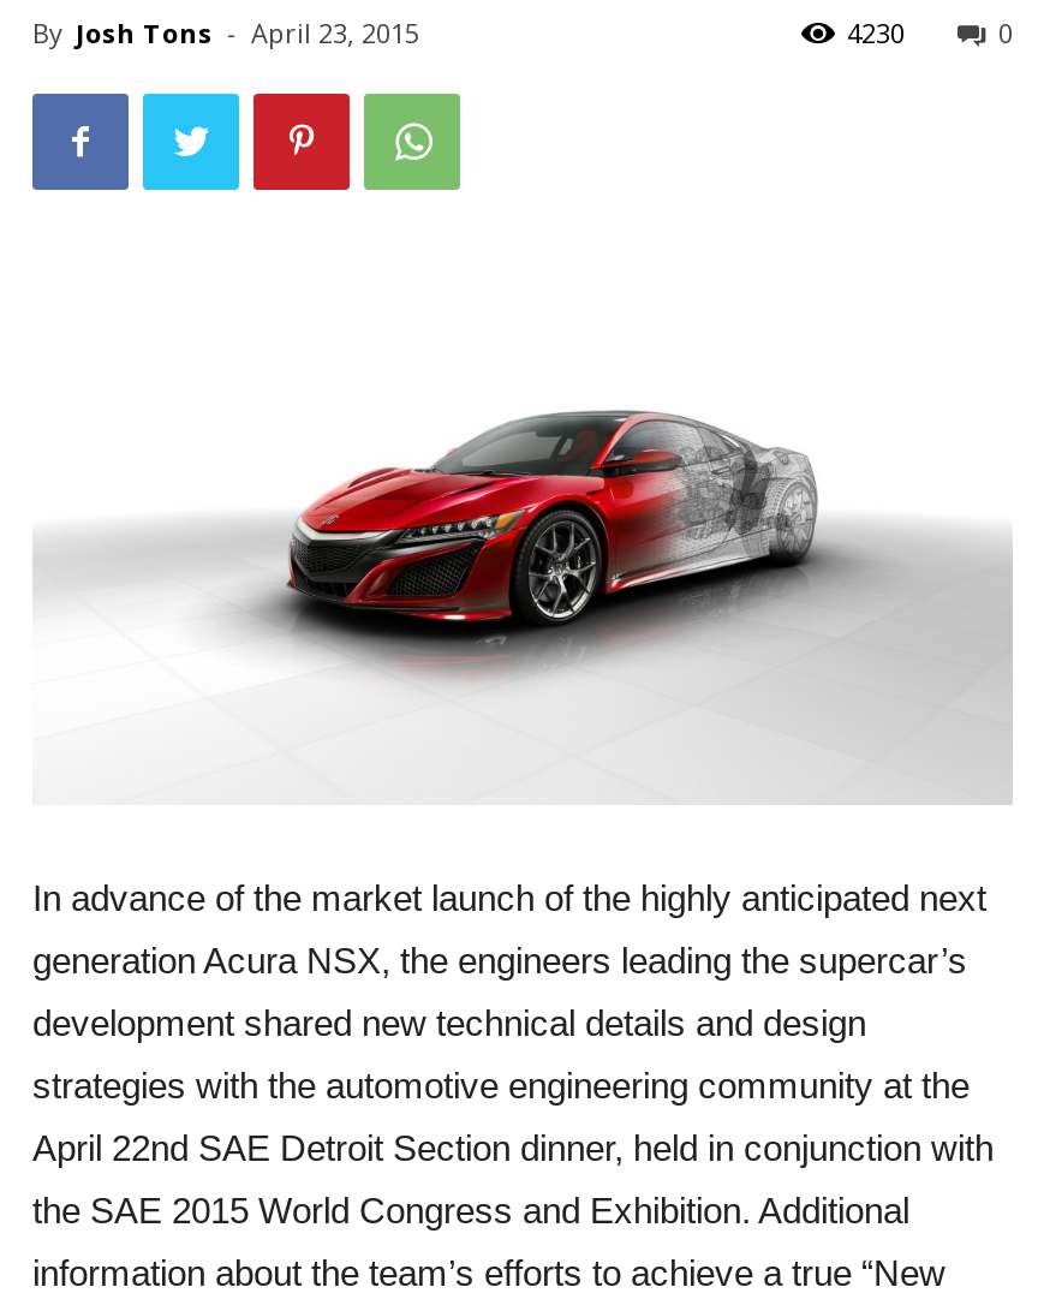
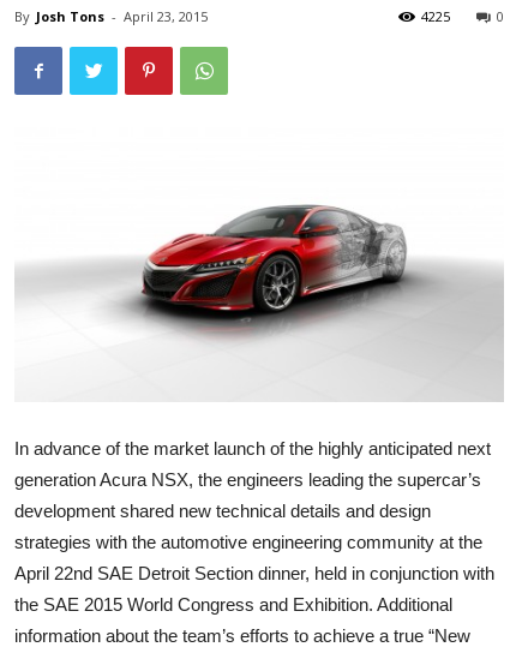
- 4230
+ 4225
